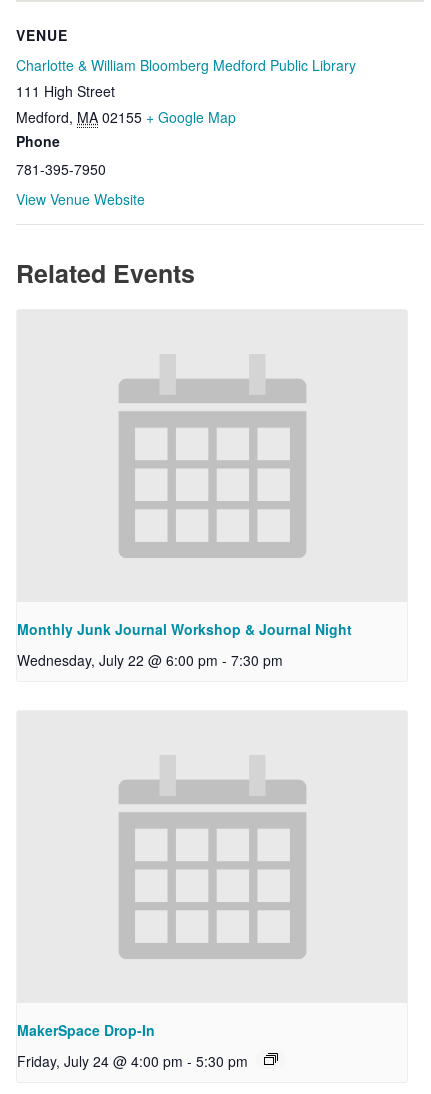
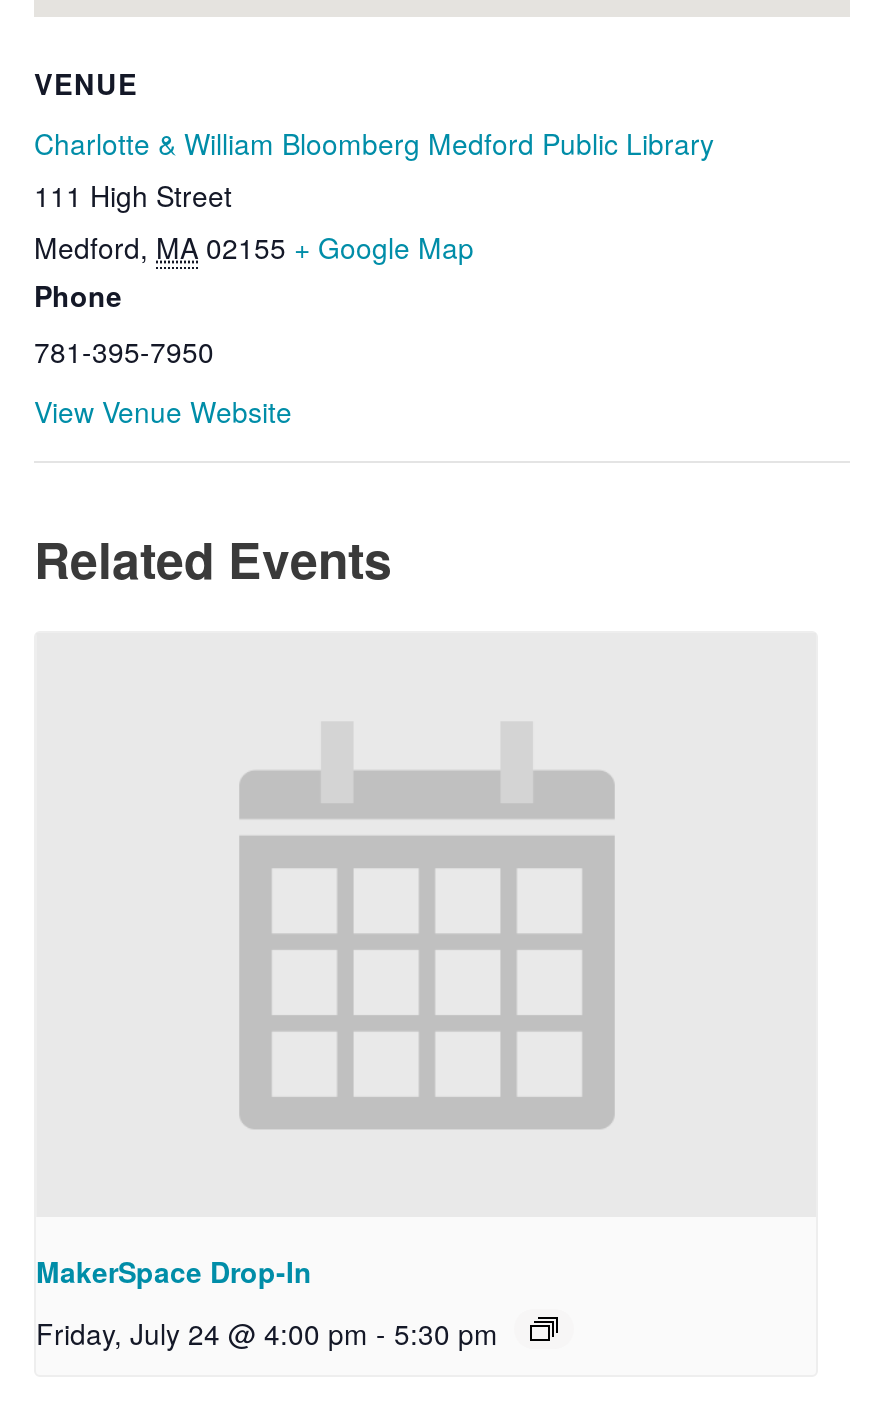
- Monthly Junk Journal Workshop & Journal Night
- Wednesday, July 22 @ 6:00 pm - 7:30 pm
